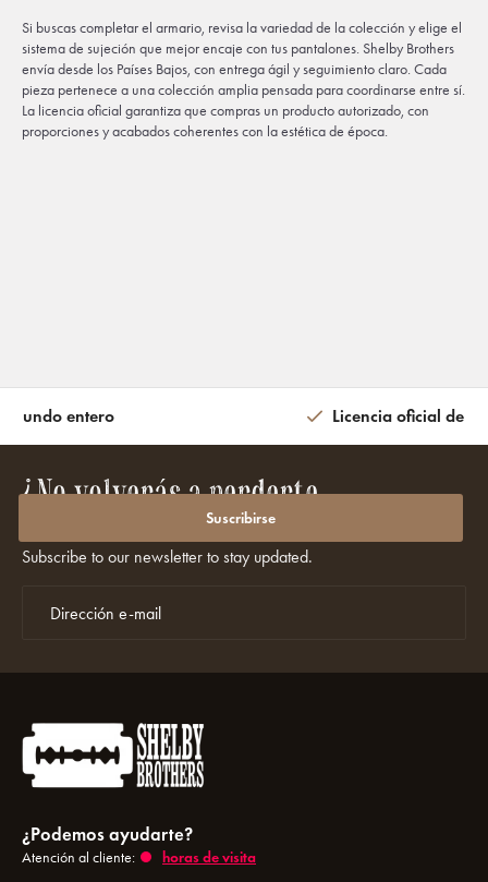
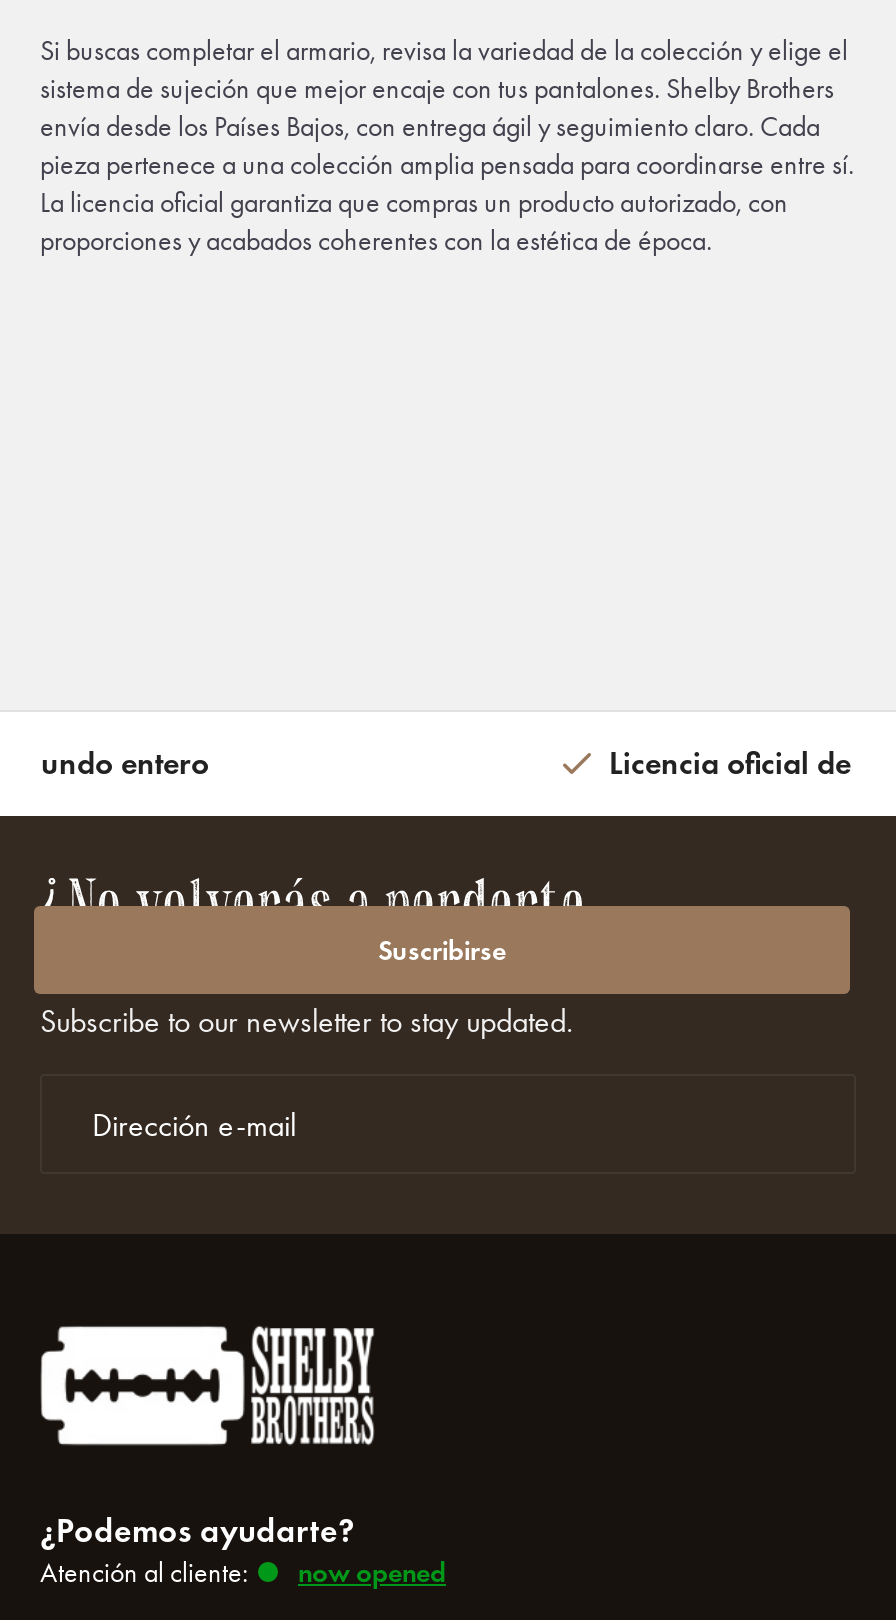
- horas de visita
+ now opened
